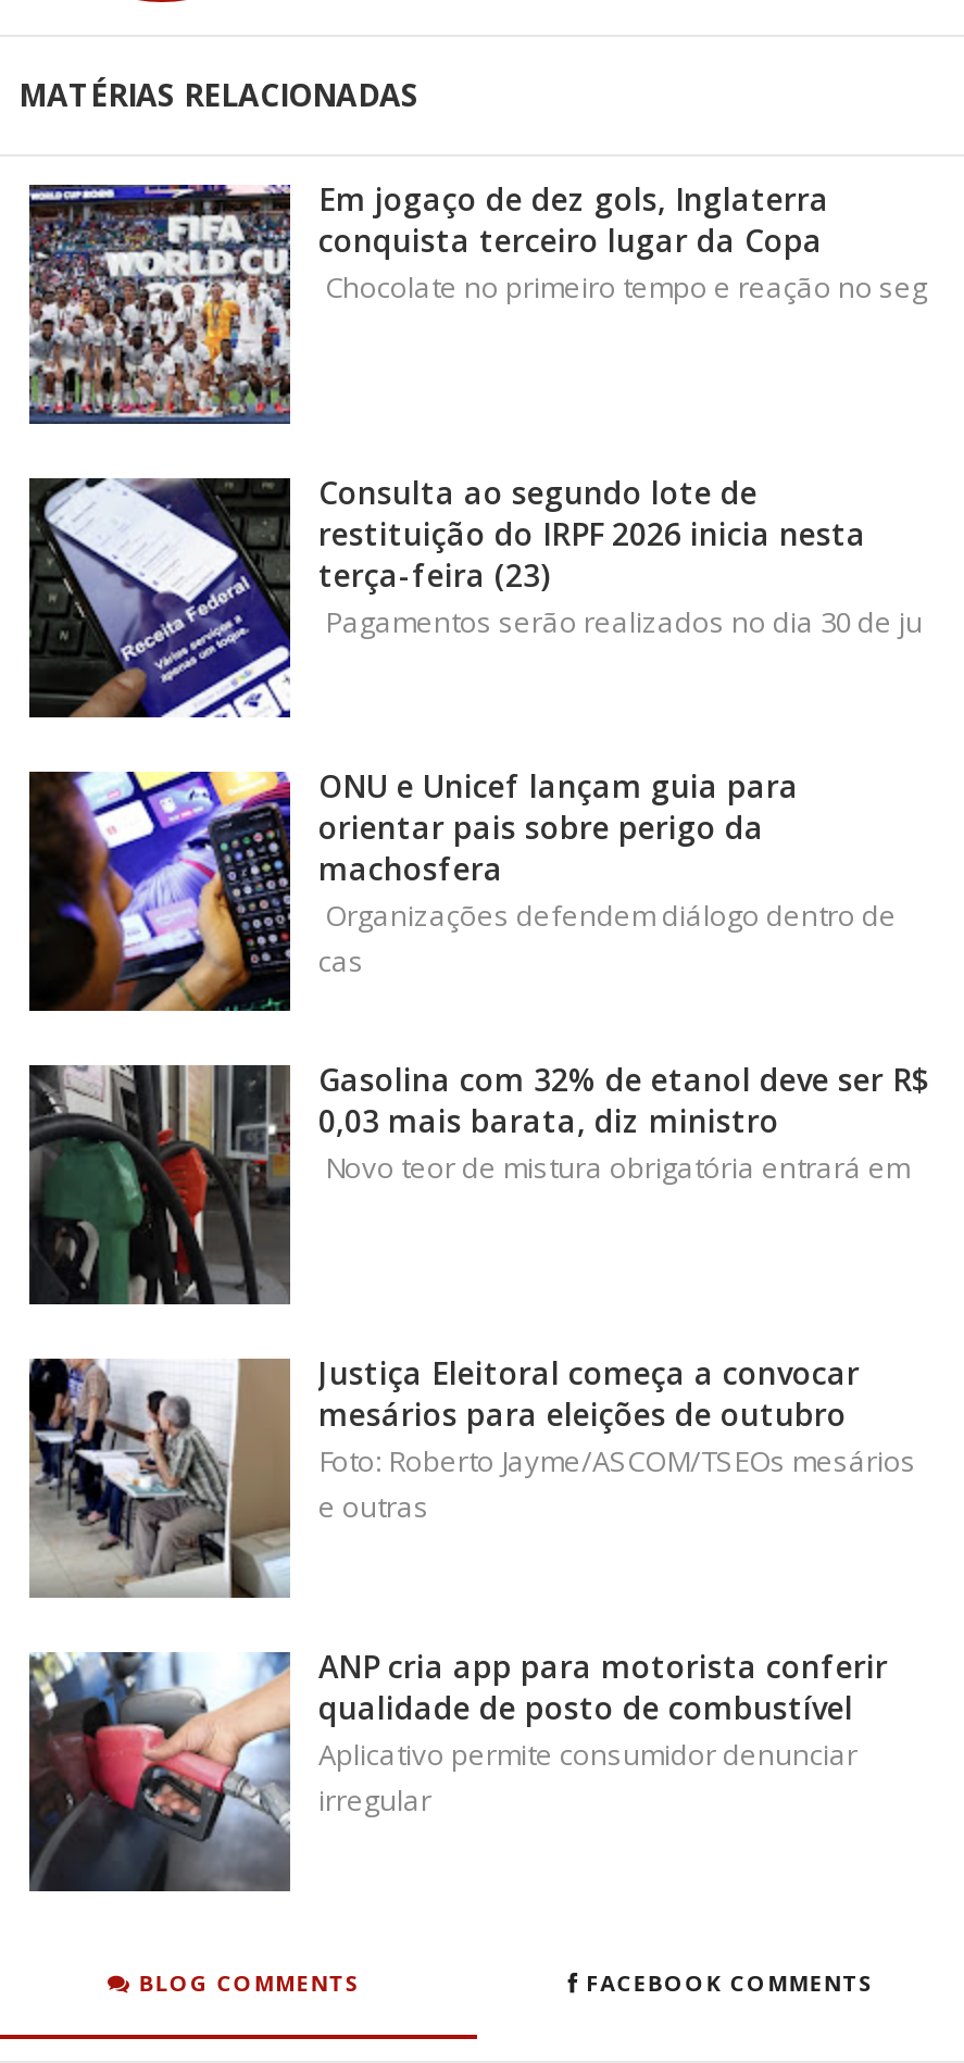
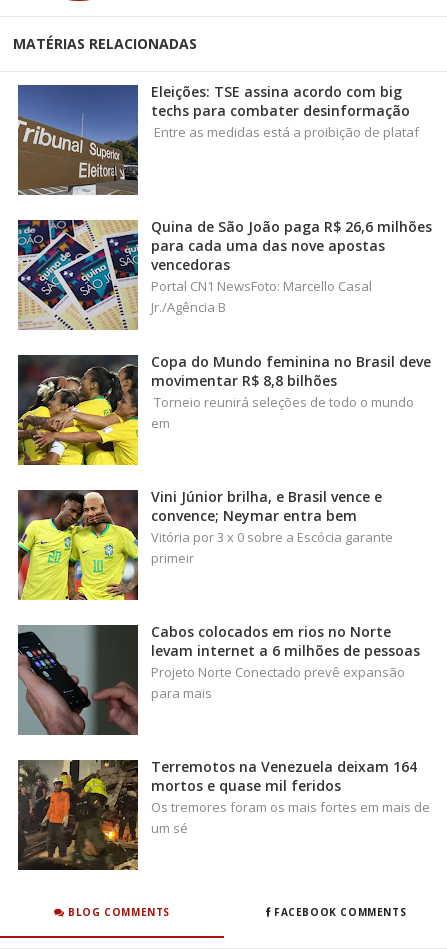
- [image]
- Em jogaço de dez gols, Inglaterra
- conquista terceiro lugar da Copa
- Chocolate no primeiro tempo e reação no seg
+ [image]
+ Eleições: TSE assina acordo com big
+ techs para combater desinformação
+ Entre as medidas está a proibição de plataf

- [image]
- Consulta ao segundo lote de
- restituição do IRPF 2026 inicia nesta
- terça-feira (23)
- Pagamentos serão realizados no dia 30 de ju
+ [image]
+ Quina de São João paga R$ 26,6 milhões
+ para cada uma das nove apostas
+ vencedoras
+ Portal CN1 NewsFoto: Marcello Casal
+ Jr./Agência B

- [image]
- ONU e Unicef lançam guia para
- orientar pais sobre perigo da
- machosfera
- Organizações defendem diálogo dentro de
- cas
+ [image]
+ Copa do Mundo feminina no Brasil deve
+ movimentar R$ 8,8 bilhões
+ Torneio reunirá seleções de todo o mundo
+ em

- [image]
- Gasolina com 32% de etanol deve ser R$
- 0,03 mais barata, diz ministro
- Novo teor de mistura obrigatória entrará em
+ [image]
+ Vini Júnior brilha, e Brasil vence e
+ convence; Neymar entra bem
+ Vitória por 3 x 0 sobre a Escócia garante
+ primeir

- [image]
- Justiça Eleitoral começa a convocar
- mesários para eleições de outubro
- Foto: Roberto Jayme/ASCOM/TSEOs mesários
- e outras
+ [image]
+ Cabos colocados em rios no Norte
+ levam internet a 6 milhões de pessoas
+ Projeto Norte Conectado prevê expansão
+ para mais

- [image]
- ANP cria app para motorista conferir
- qualidade de posto de combustível
- Aplicativo permite consumidor denunciar
- irregular
+ [image]
+ Terremotos na Venezuela deixam 164
+ mortos e quase mil feridos
+ Os tremores foram os mais fortes em mais de
+ um sé
